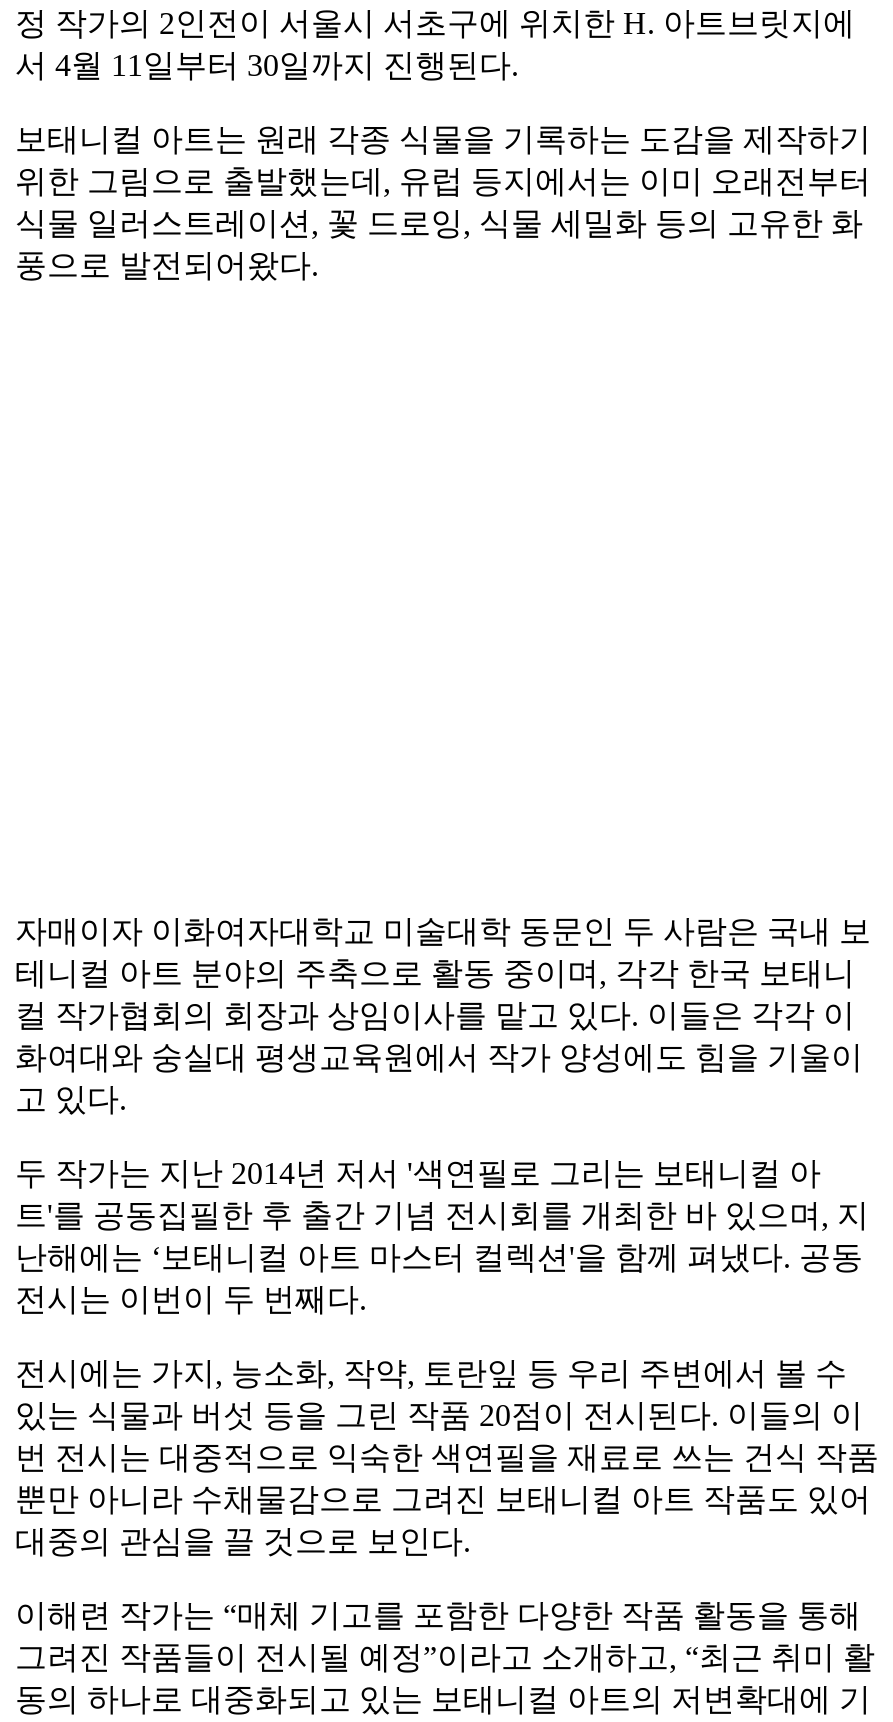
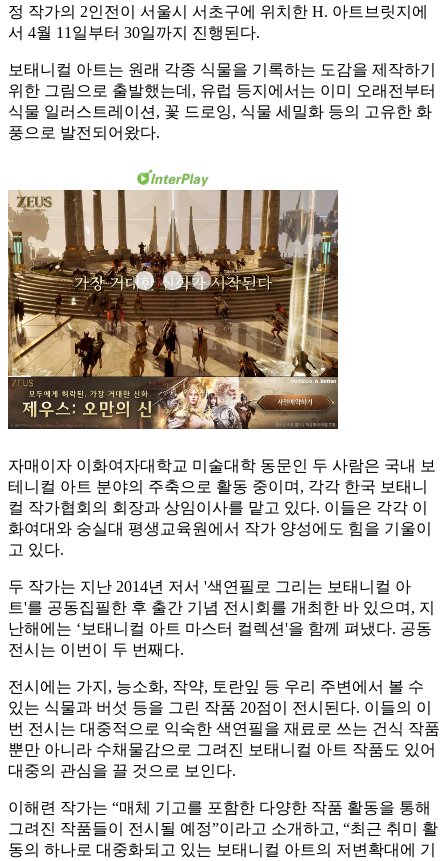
+ [image]
